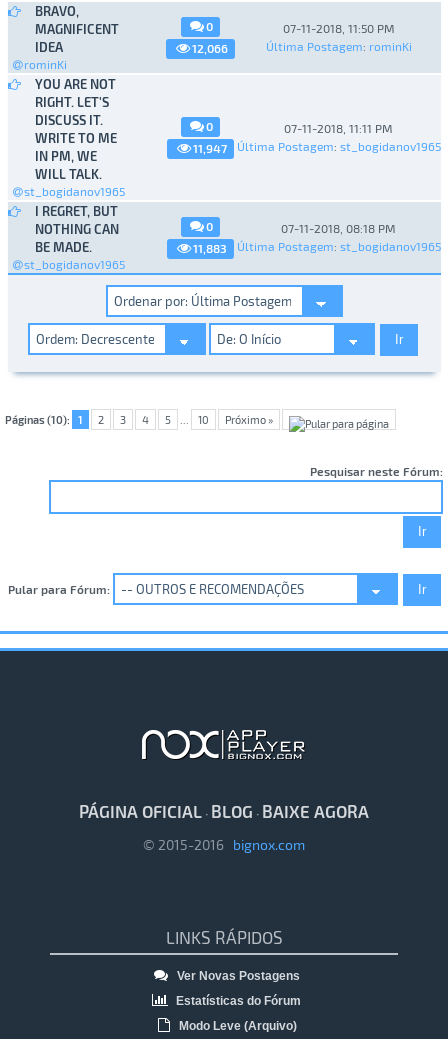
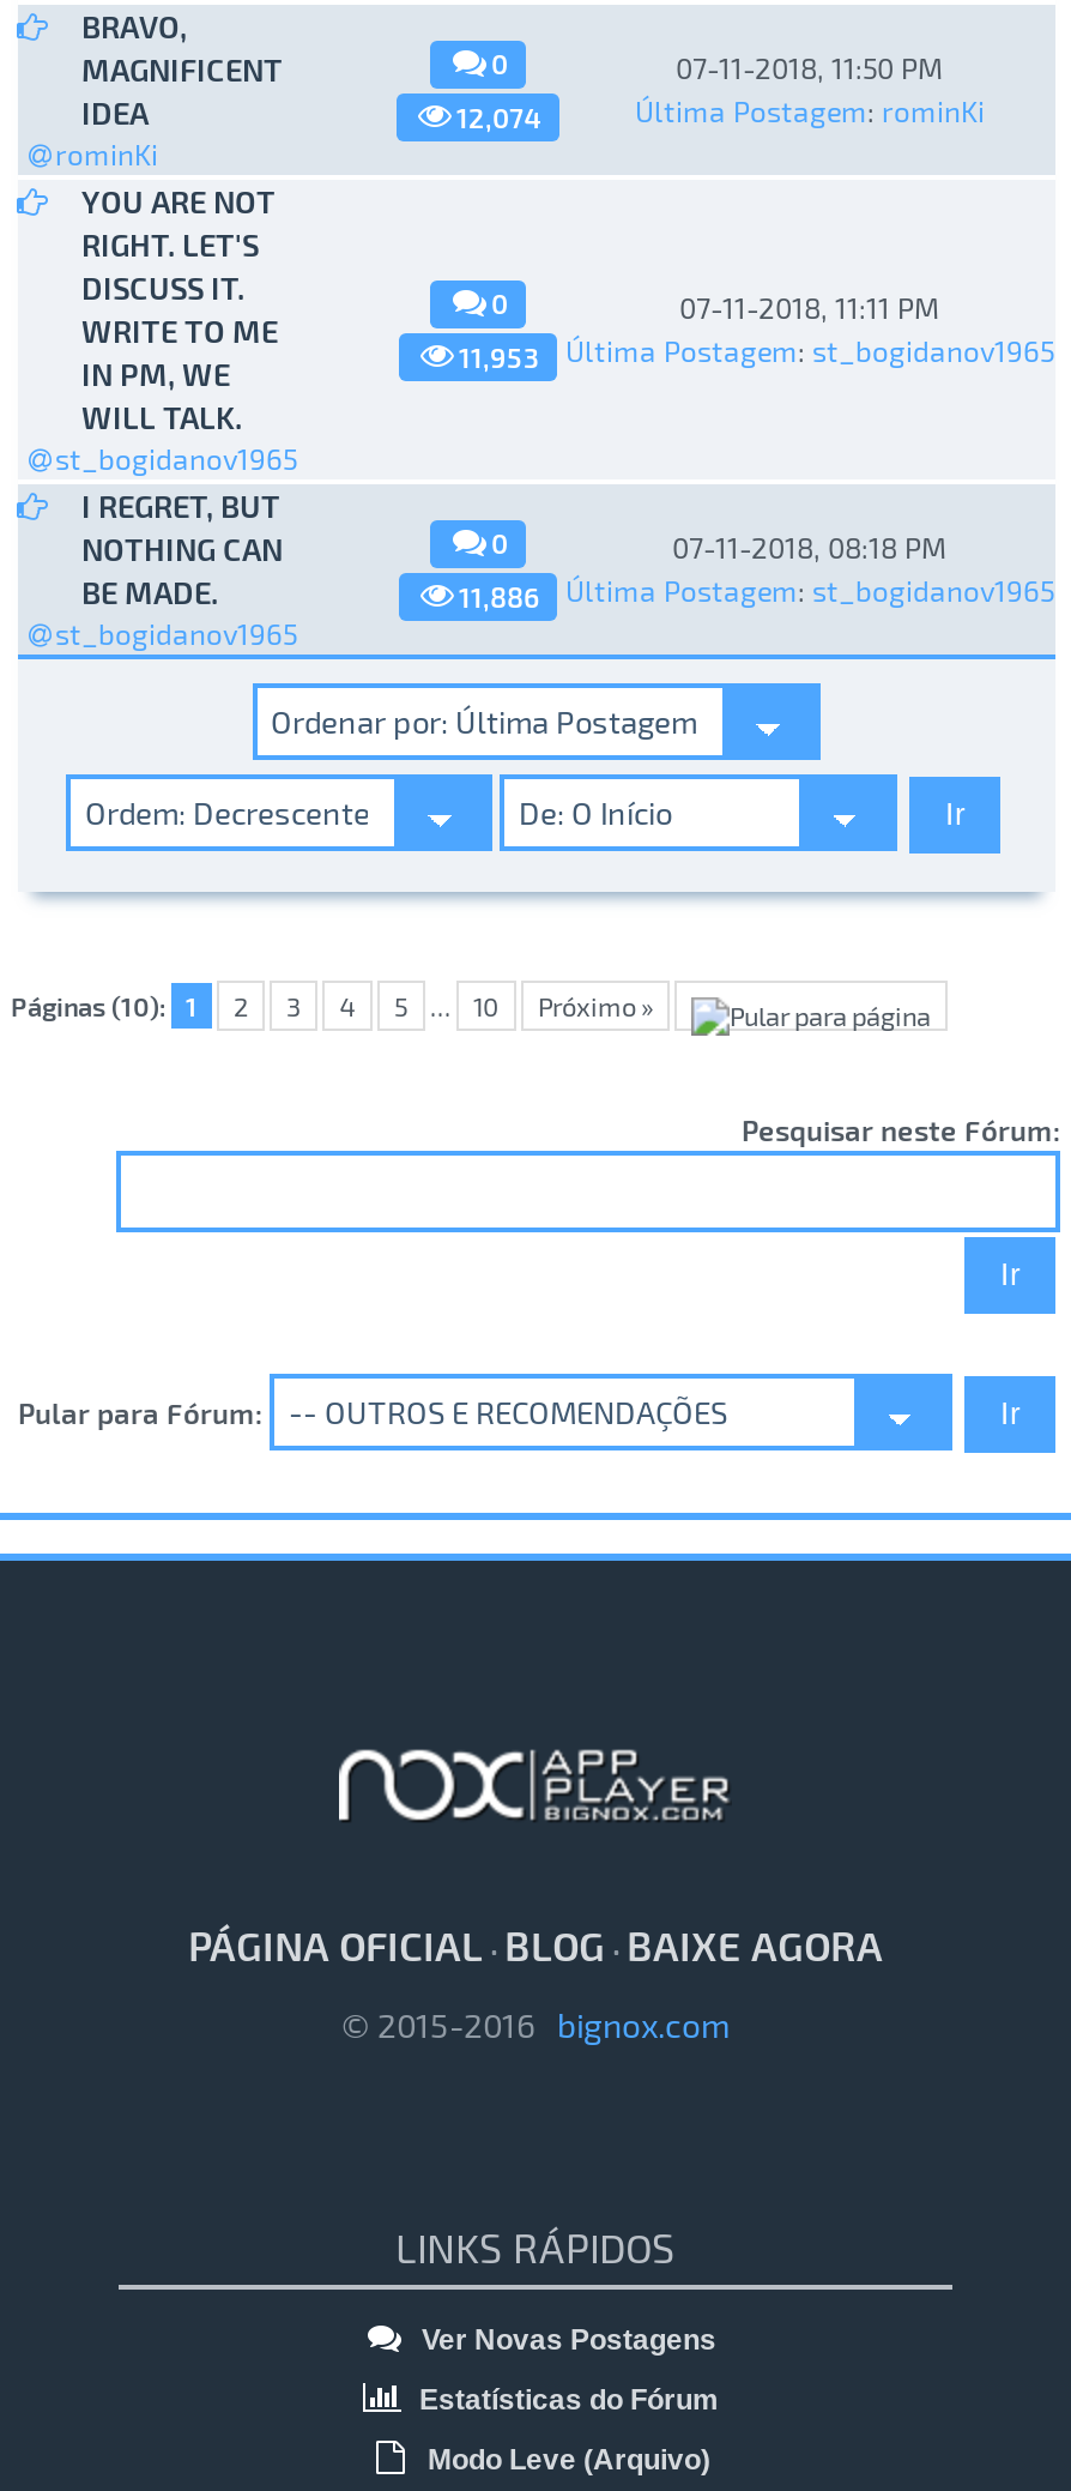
- 12,066
+ 12,074

- 11,947 Última Postagem: st_bogidanov1965
+ 11,953 Última Postagem: st_bogidanov1965

- 11,883 Última Postagem: st_bogidanov1965
+ 11,886 Última Postagem: st_bogidanov1965
